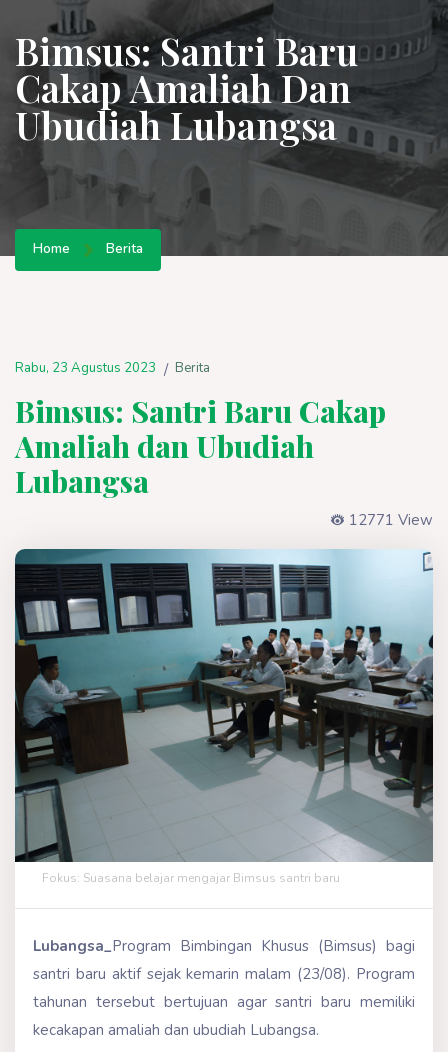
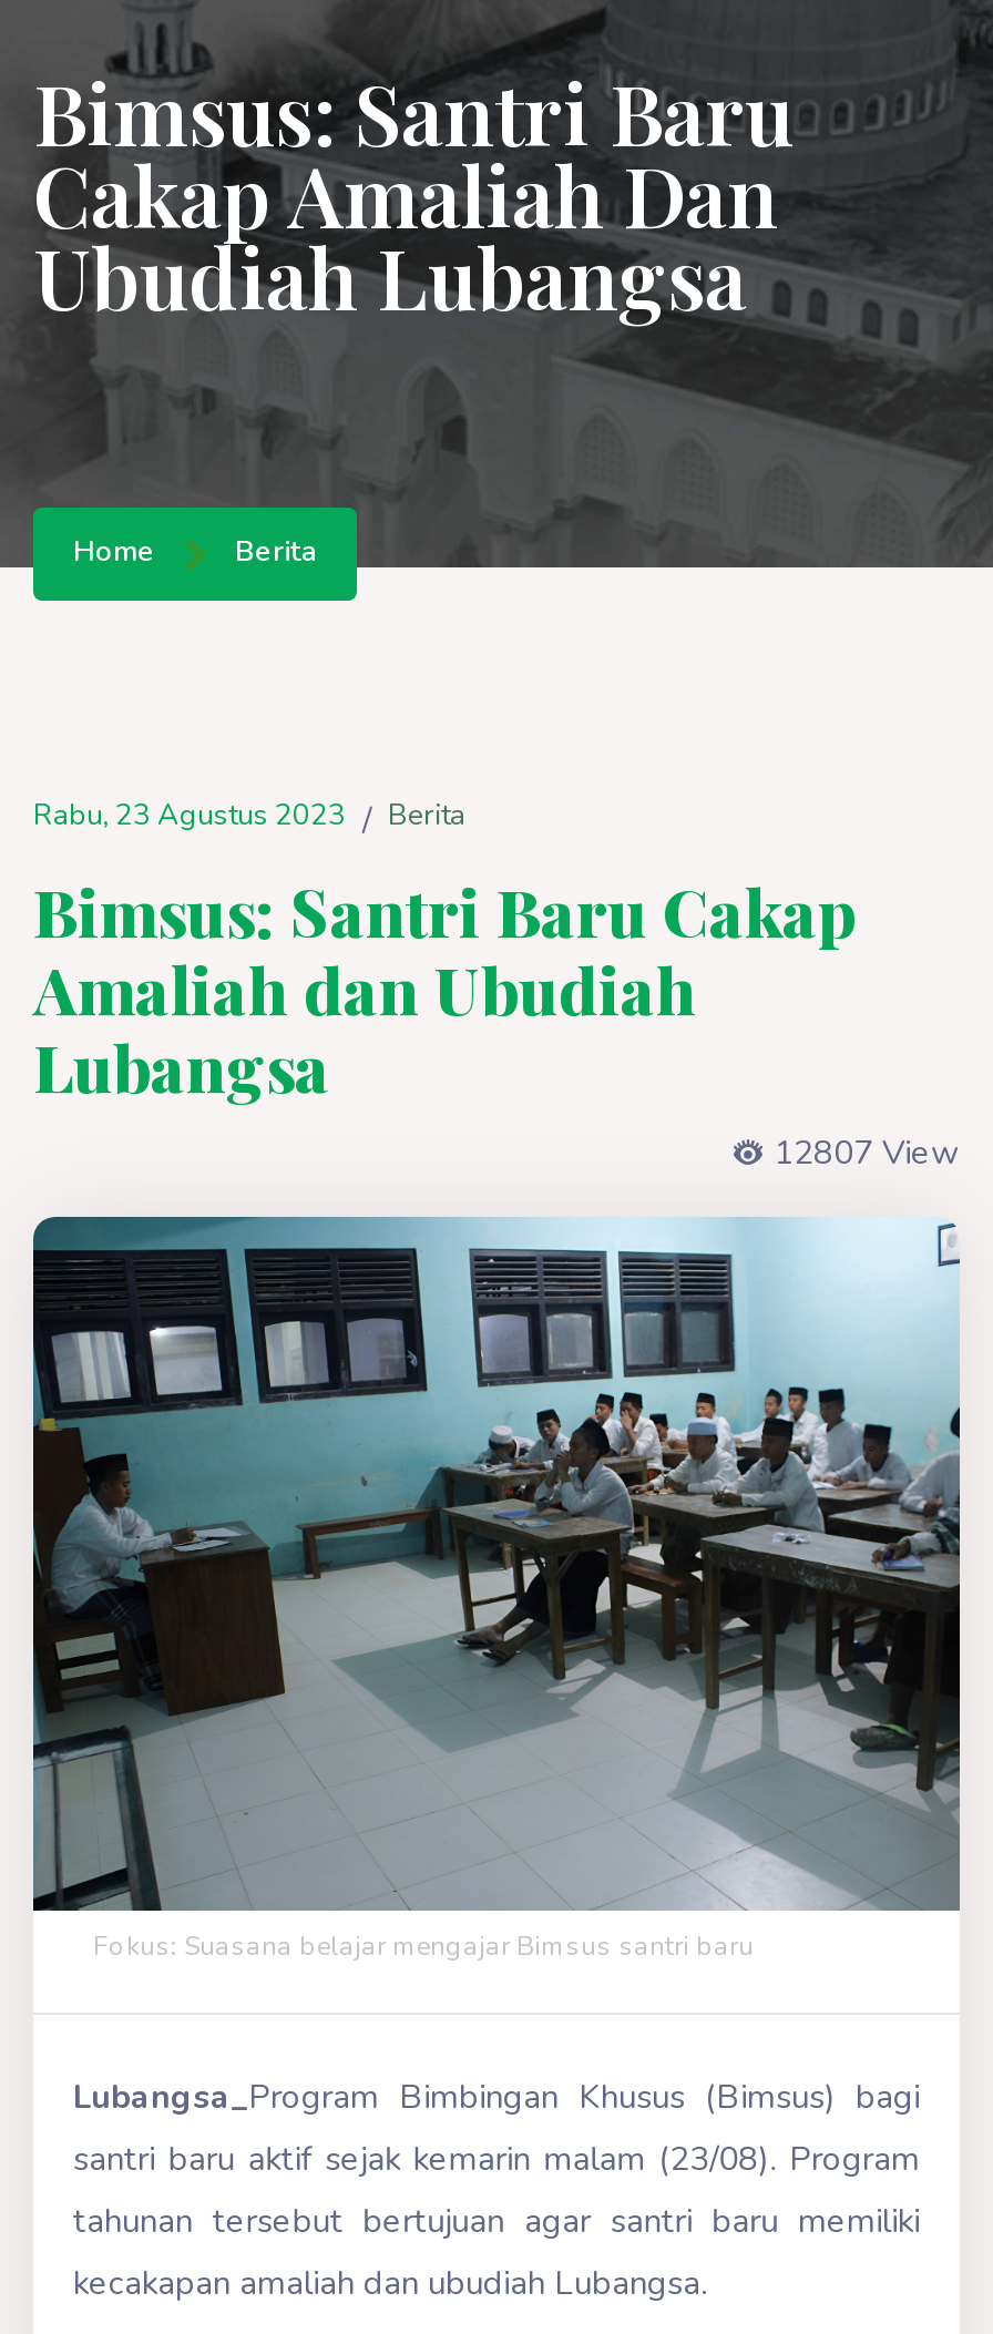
- 12771 View
+ 12807 View
